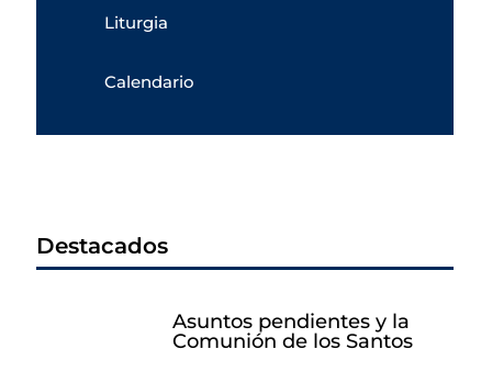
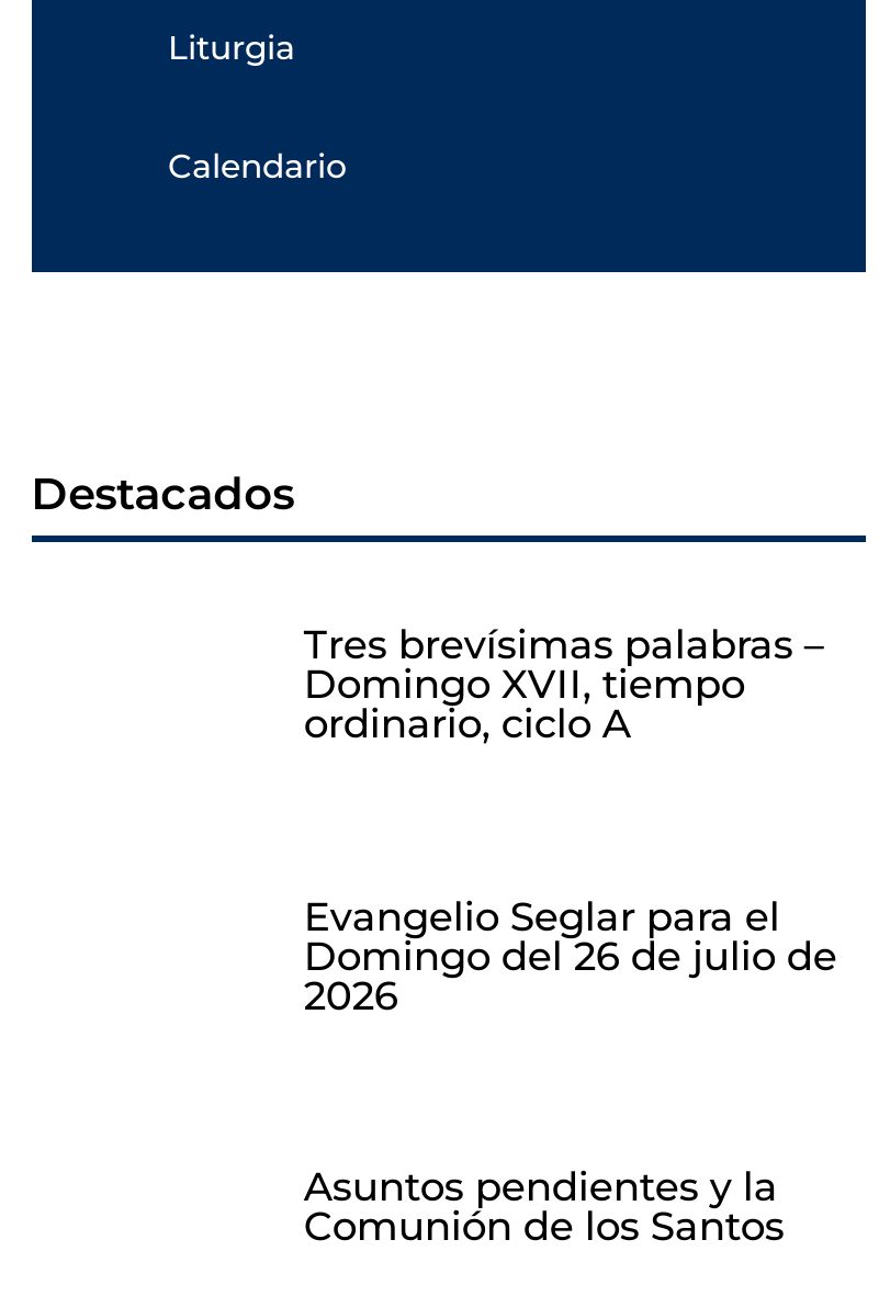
+ Tres brevísimas palabras –
+ Domingo XVII, tiempo
+ ordinario, ciclo A

+ Evangelio Seglar para el
+ Domingo del 26 de julio de
+ 2026
